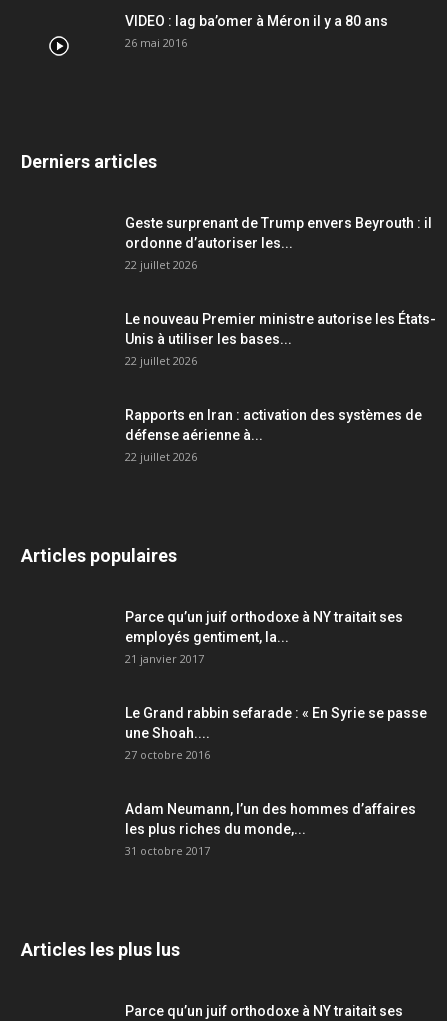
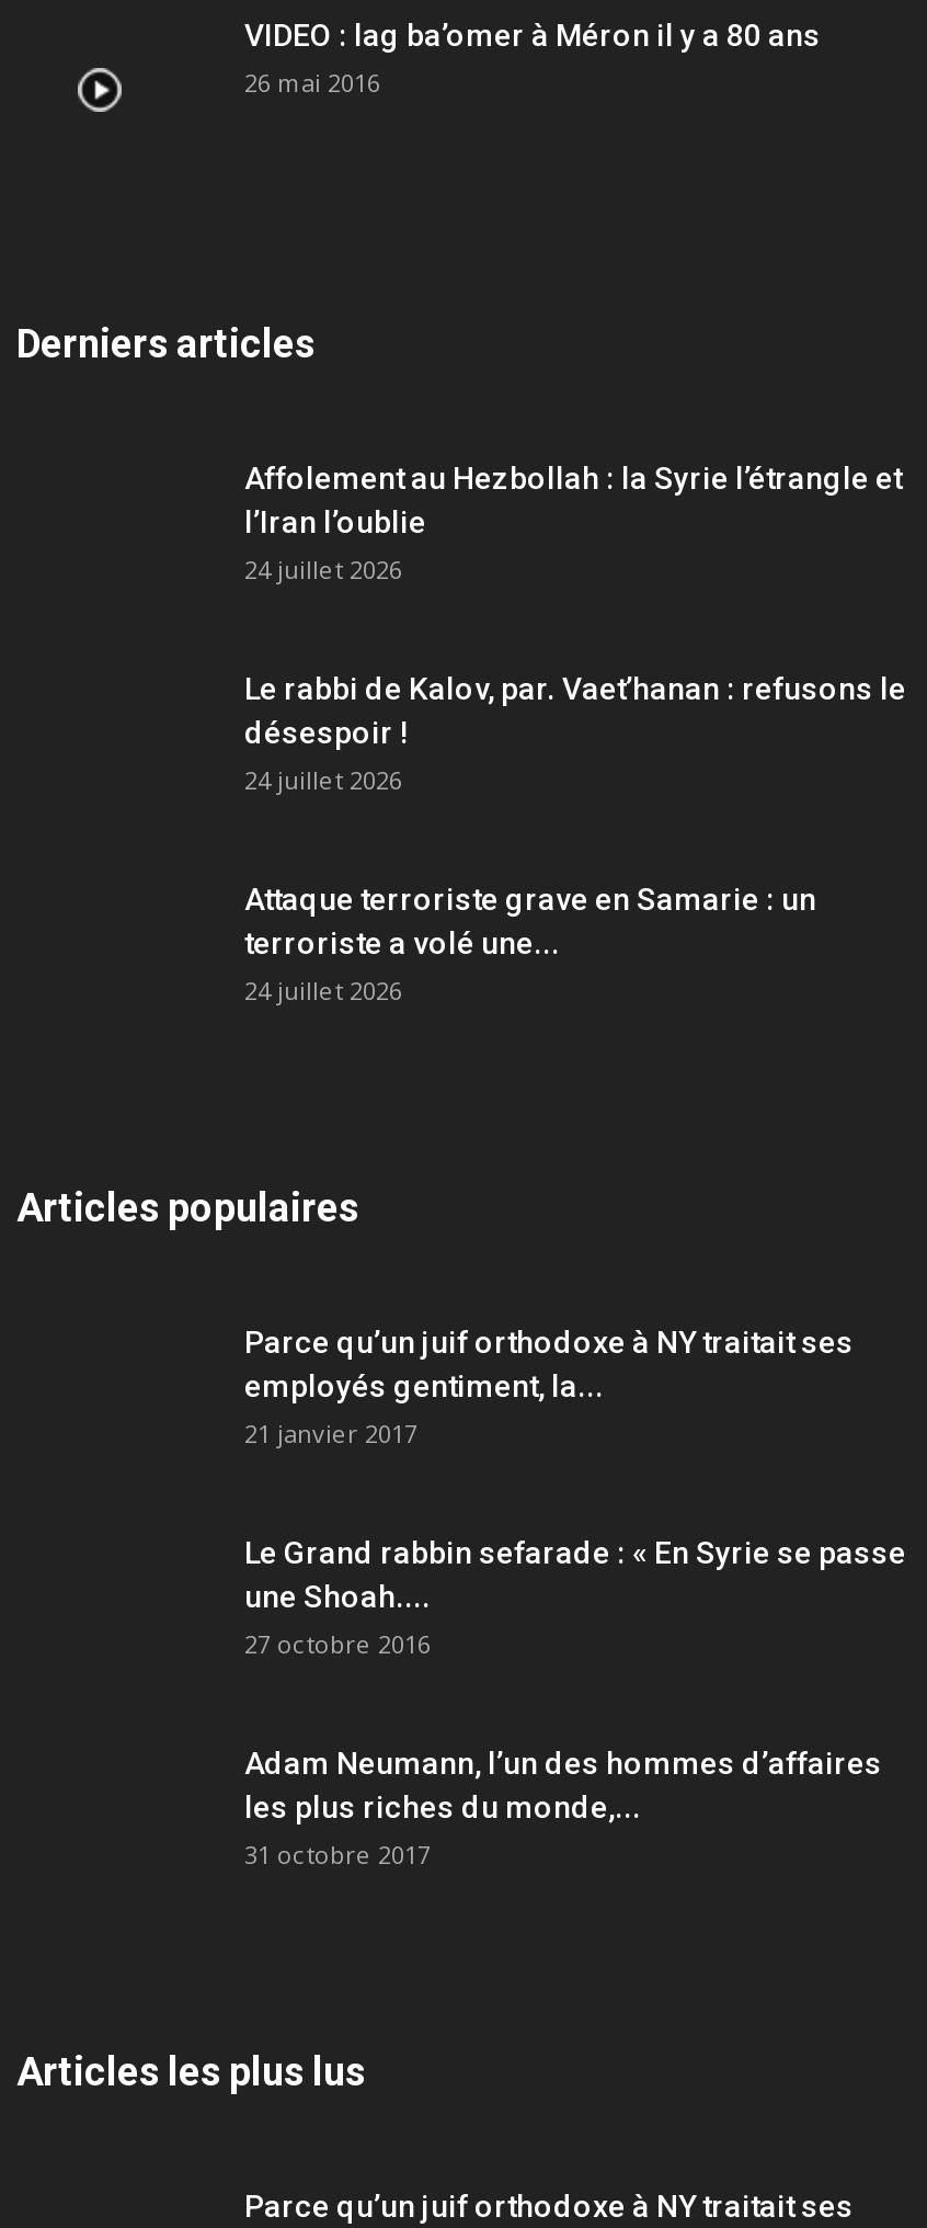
- Geste surprenant de Trump envers Beyrouth : il
- ordonne d’autoriser les...
- 22 juillet 2026
+ Affolement au Hezbollah : la Syrie l’étrangle et
+ l’Iran l’oublie
+ 24 juillet 2026

- Le nouveau Premier ministre autorise les États-
- Unis à utiliser les bases...
- 22 juillet 2026
+ Le rabbi de Kalov, par. Vaet’hanan : refusons le
+ désespoir !
+ 24 juillet 2026

- Rapports en Iran : activation des systèmes de
- défense aérienne à...
- 22 juillet 2026
+ Attaque terroriste grave en Samarie : un
+ terroriste a volé une...
+ 24 juillet 2026
